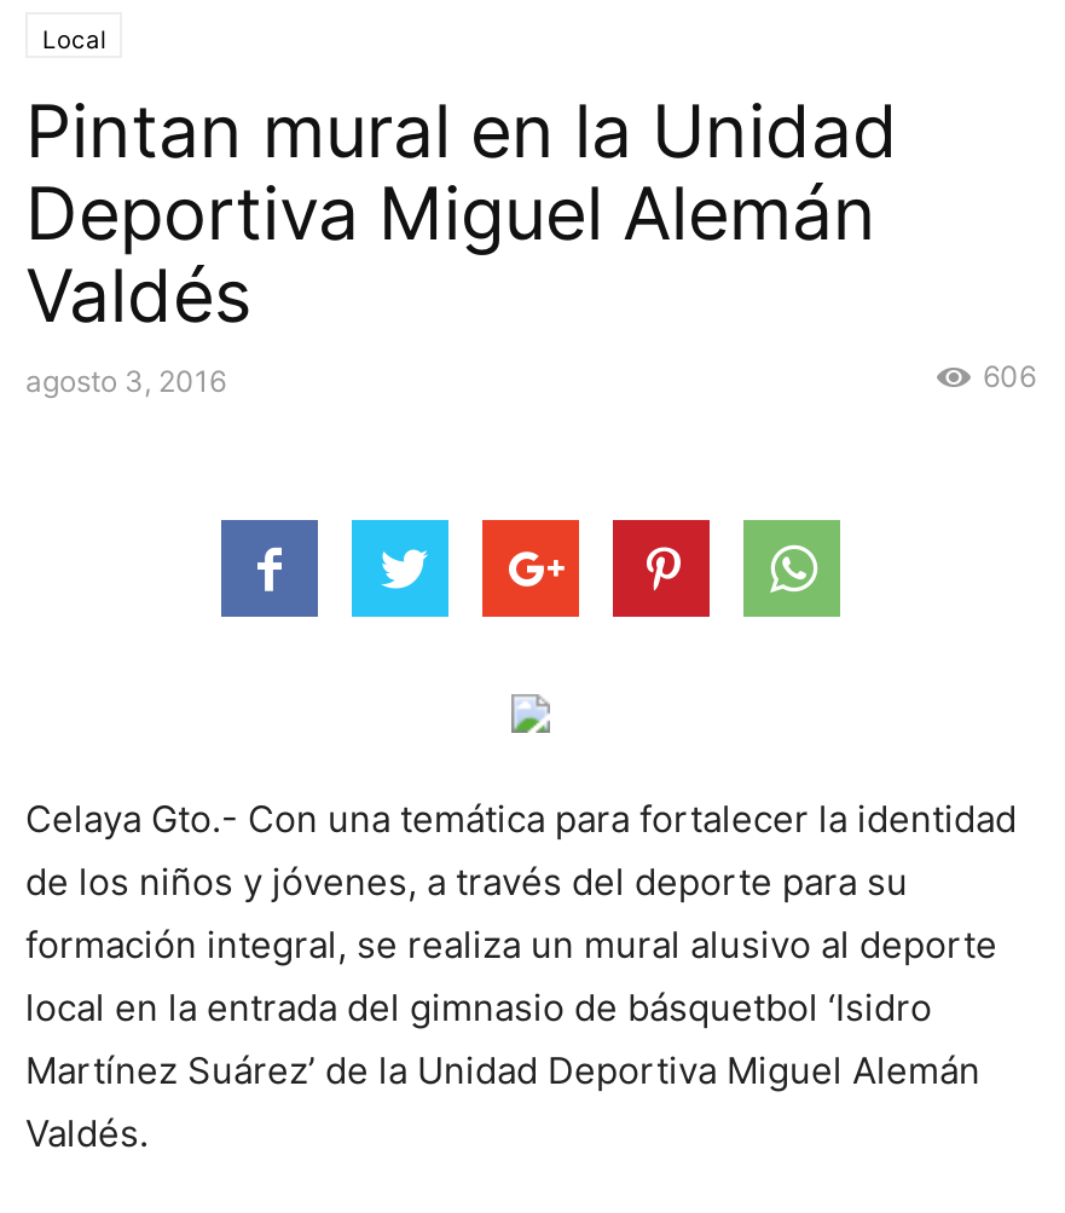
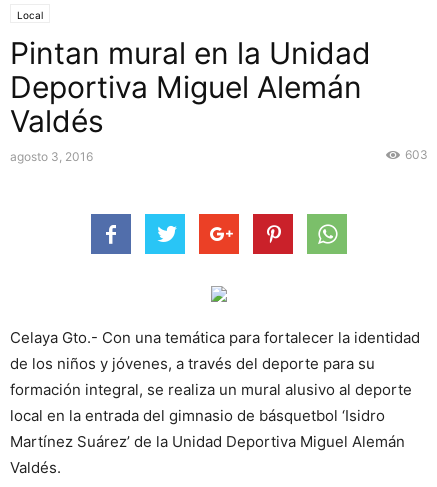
- 606
+ 603
